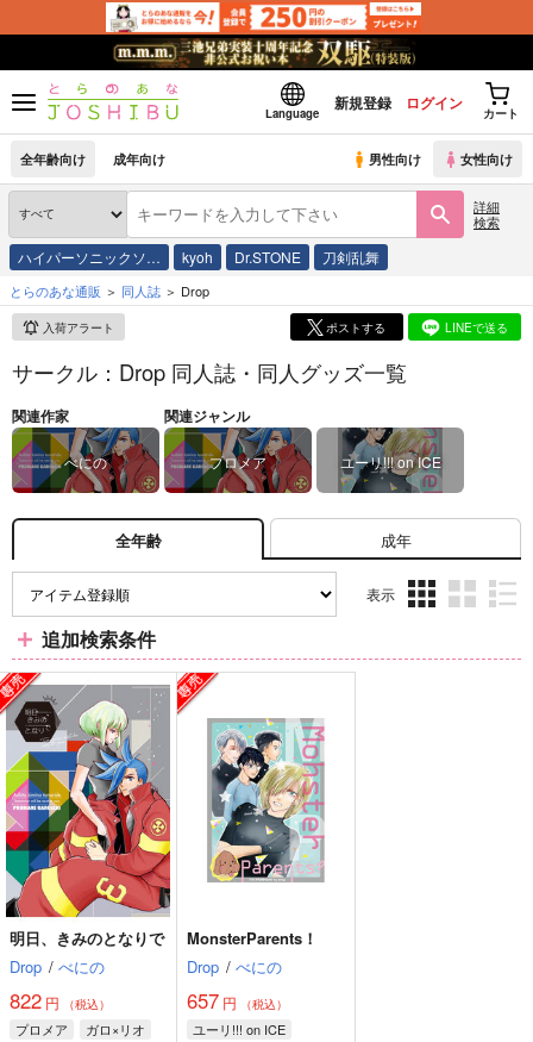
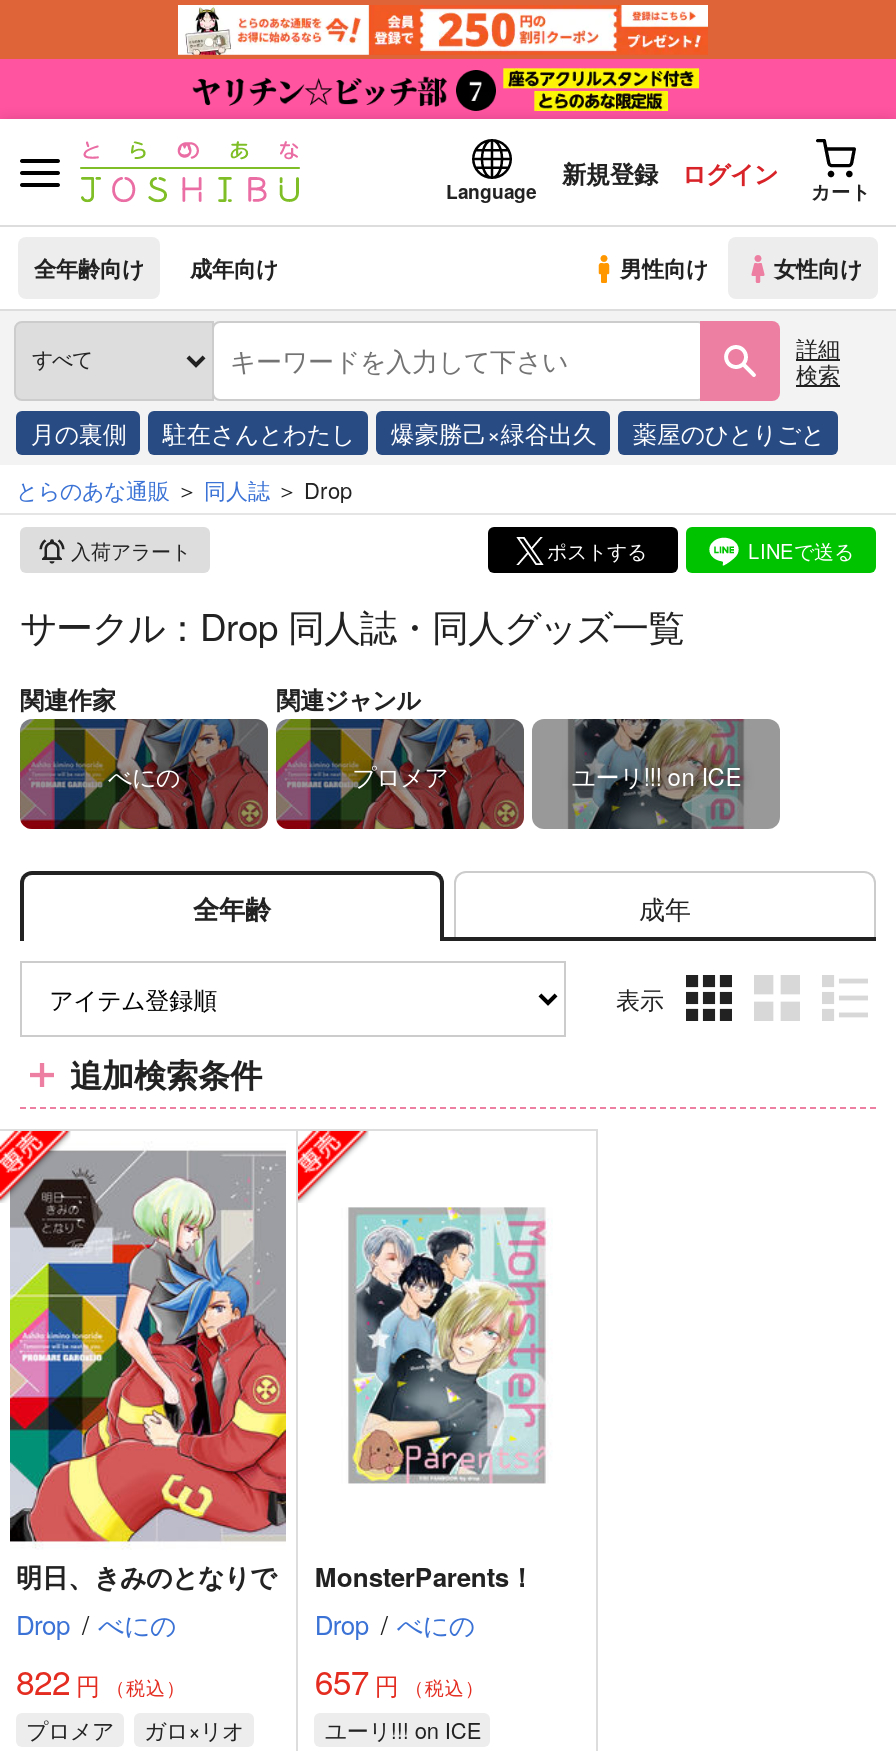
- [image]
+ [image]

- ハイパーソニックソ…
- kyoh
- Dr.STONE
- 刀剣乱舞
+ 月の裏側
+ 駐在さんとわたし
+ 爆豪勝己×緑谷出久
+ 薬屋のひとりごと
